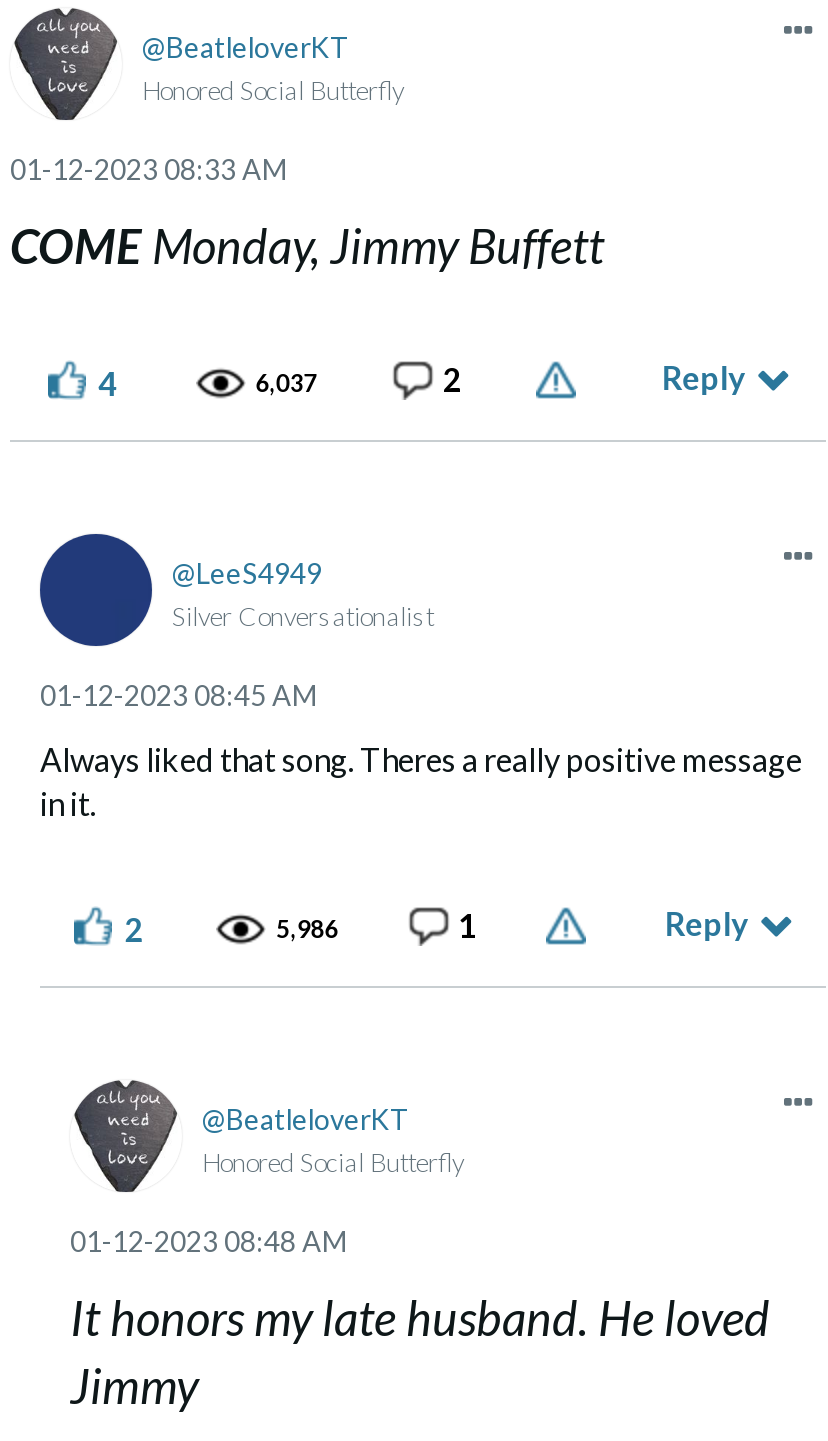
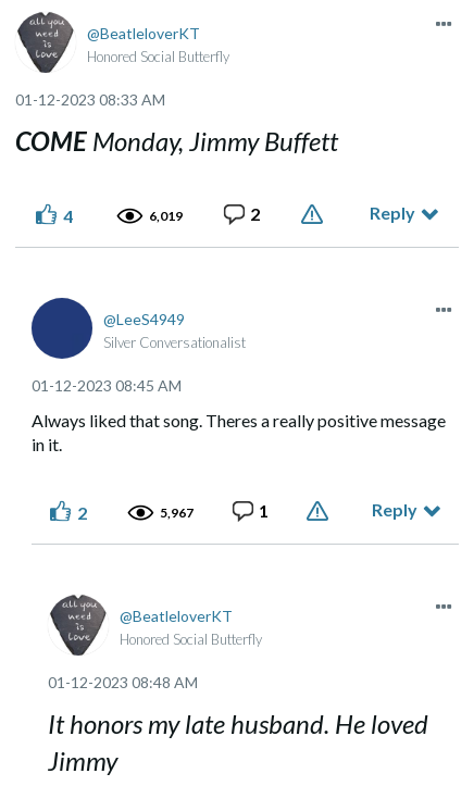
- 6,037
+ 6,019

- 5,986
+ 5,967
